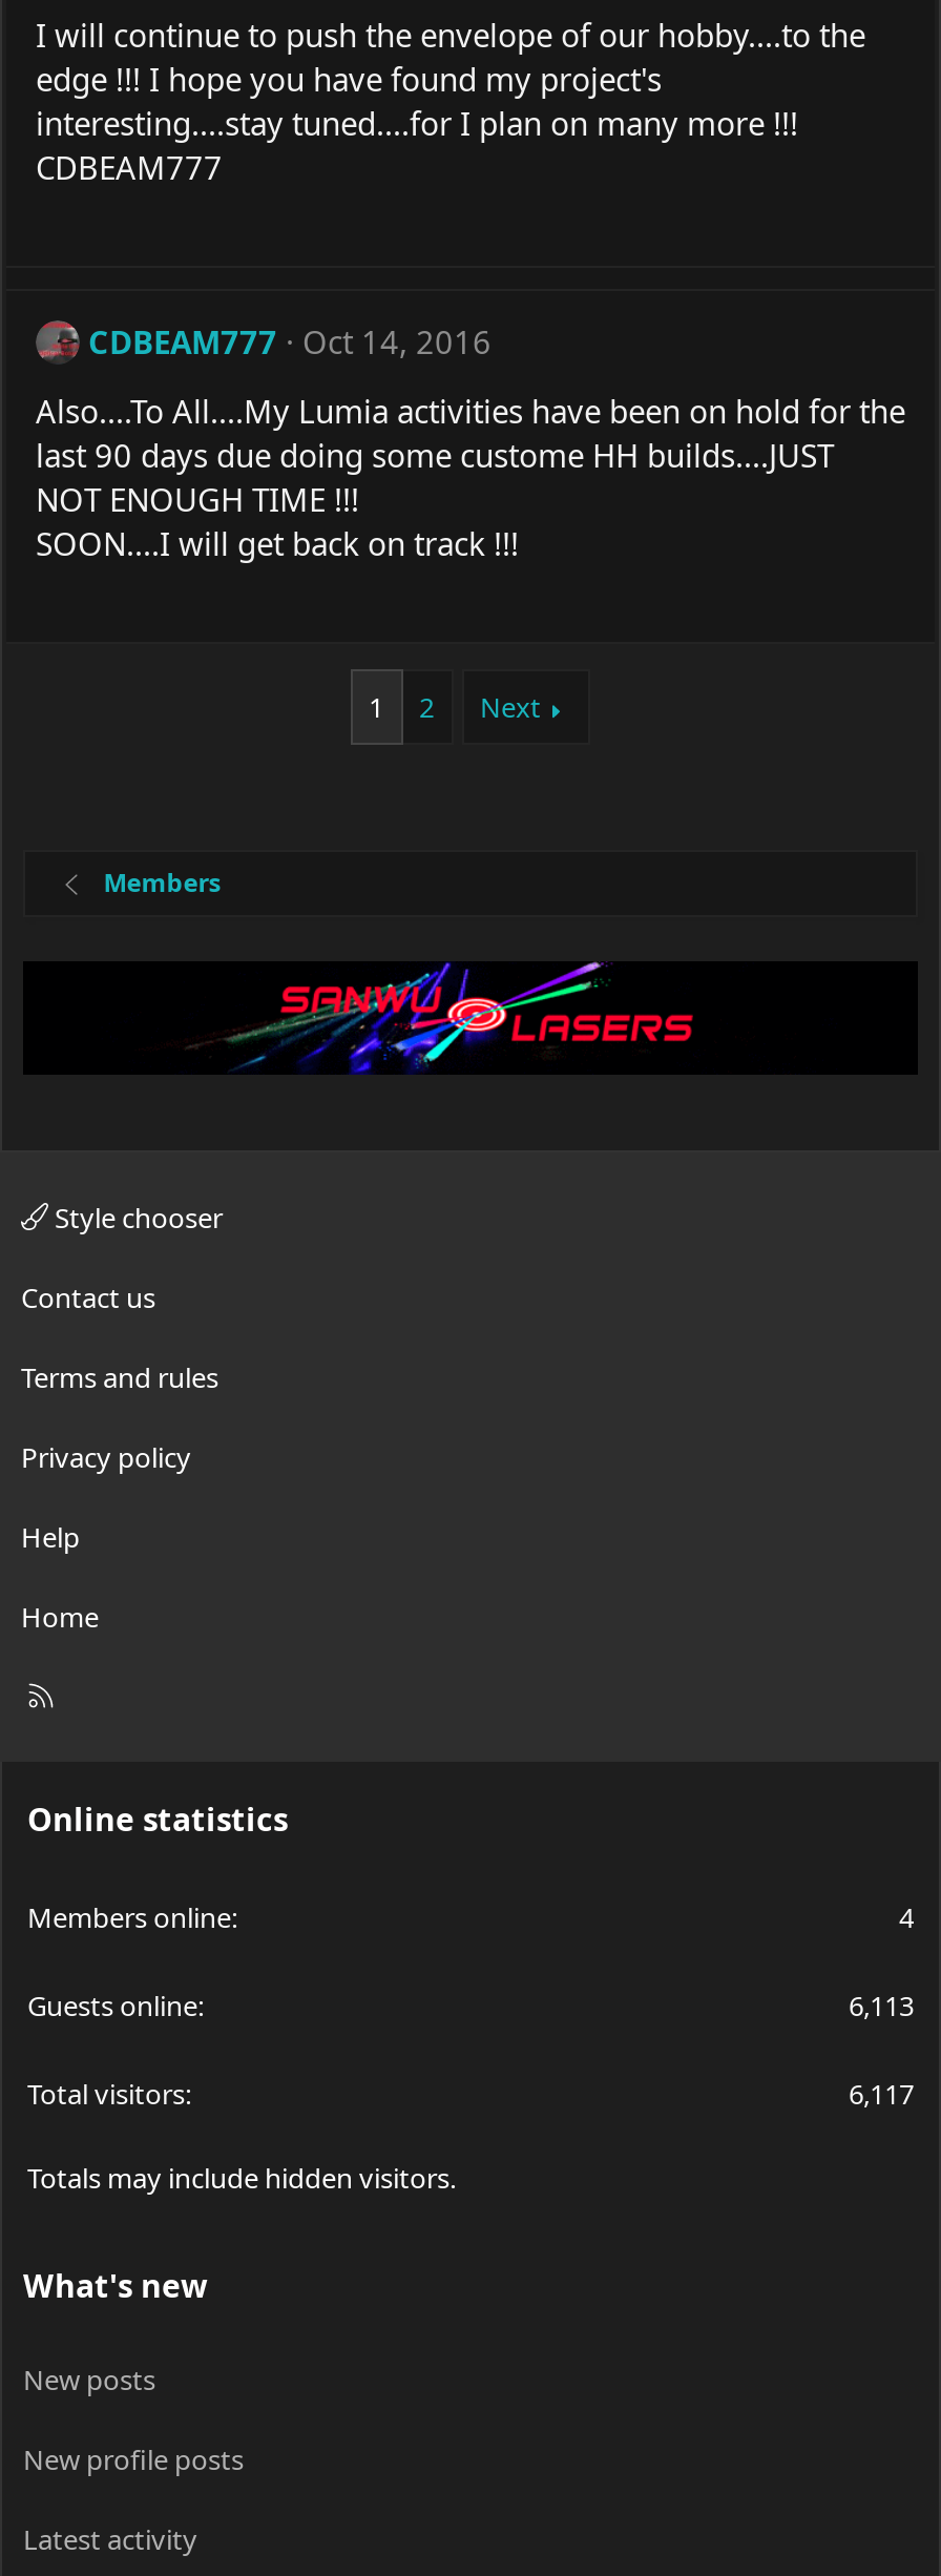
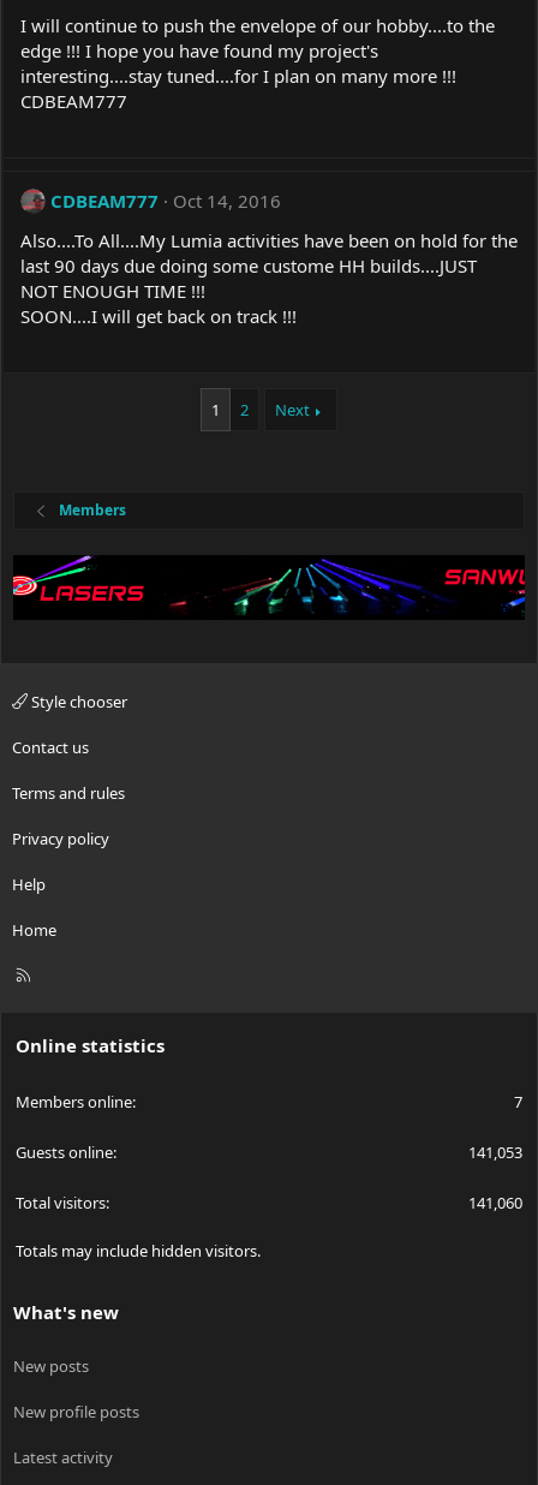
- [image]
+ [image]

- 4
+ 7

- 6,113
+ 141,053

- 6,117
+ 141,060
